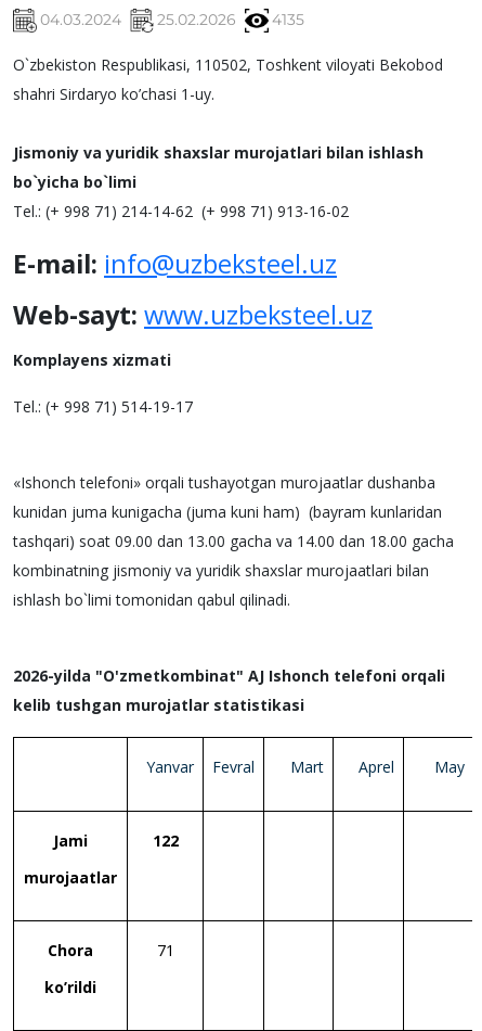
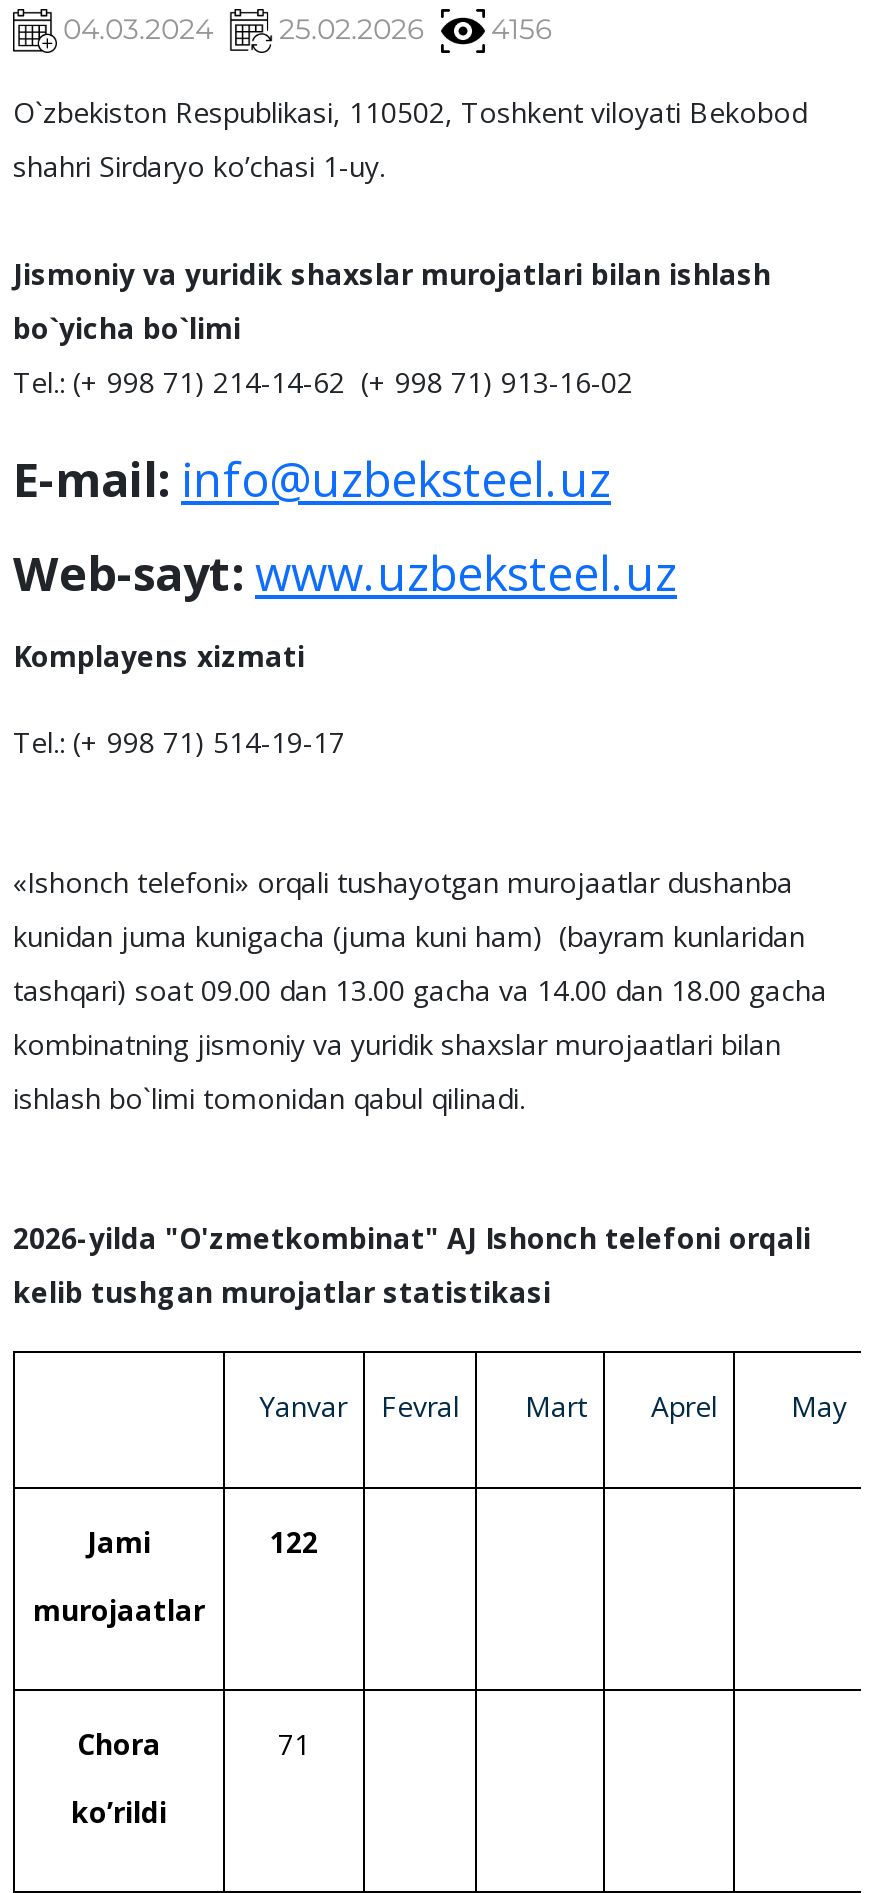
- 04.03.2024 25.02.2026 4135
+ 04.03.2024 25.02.2026 4156
